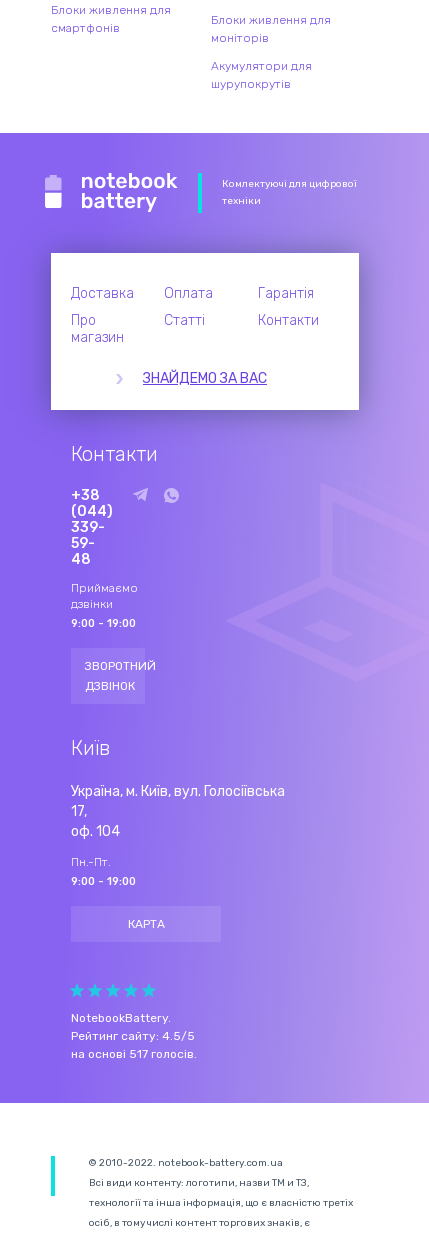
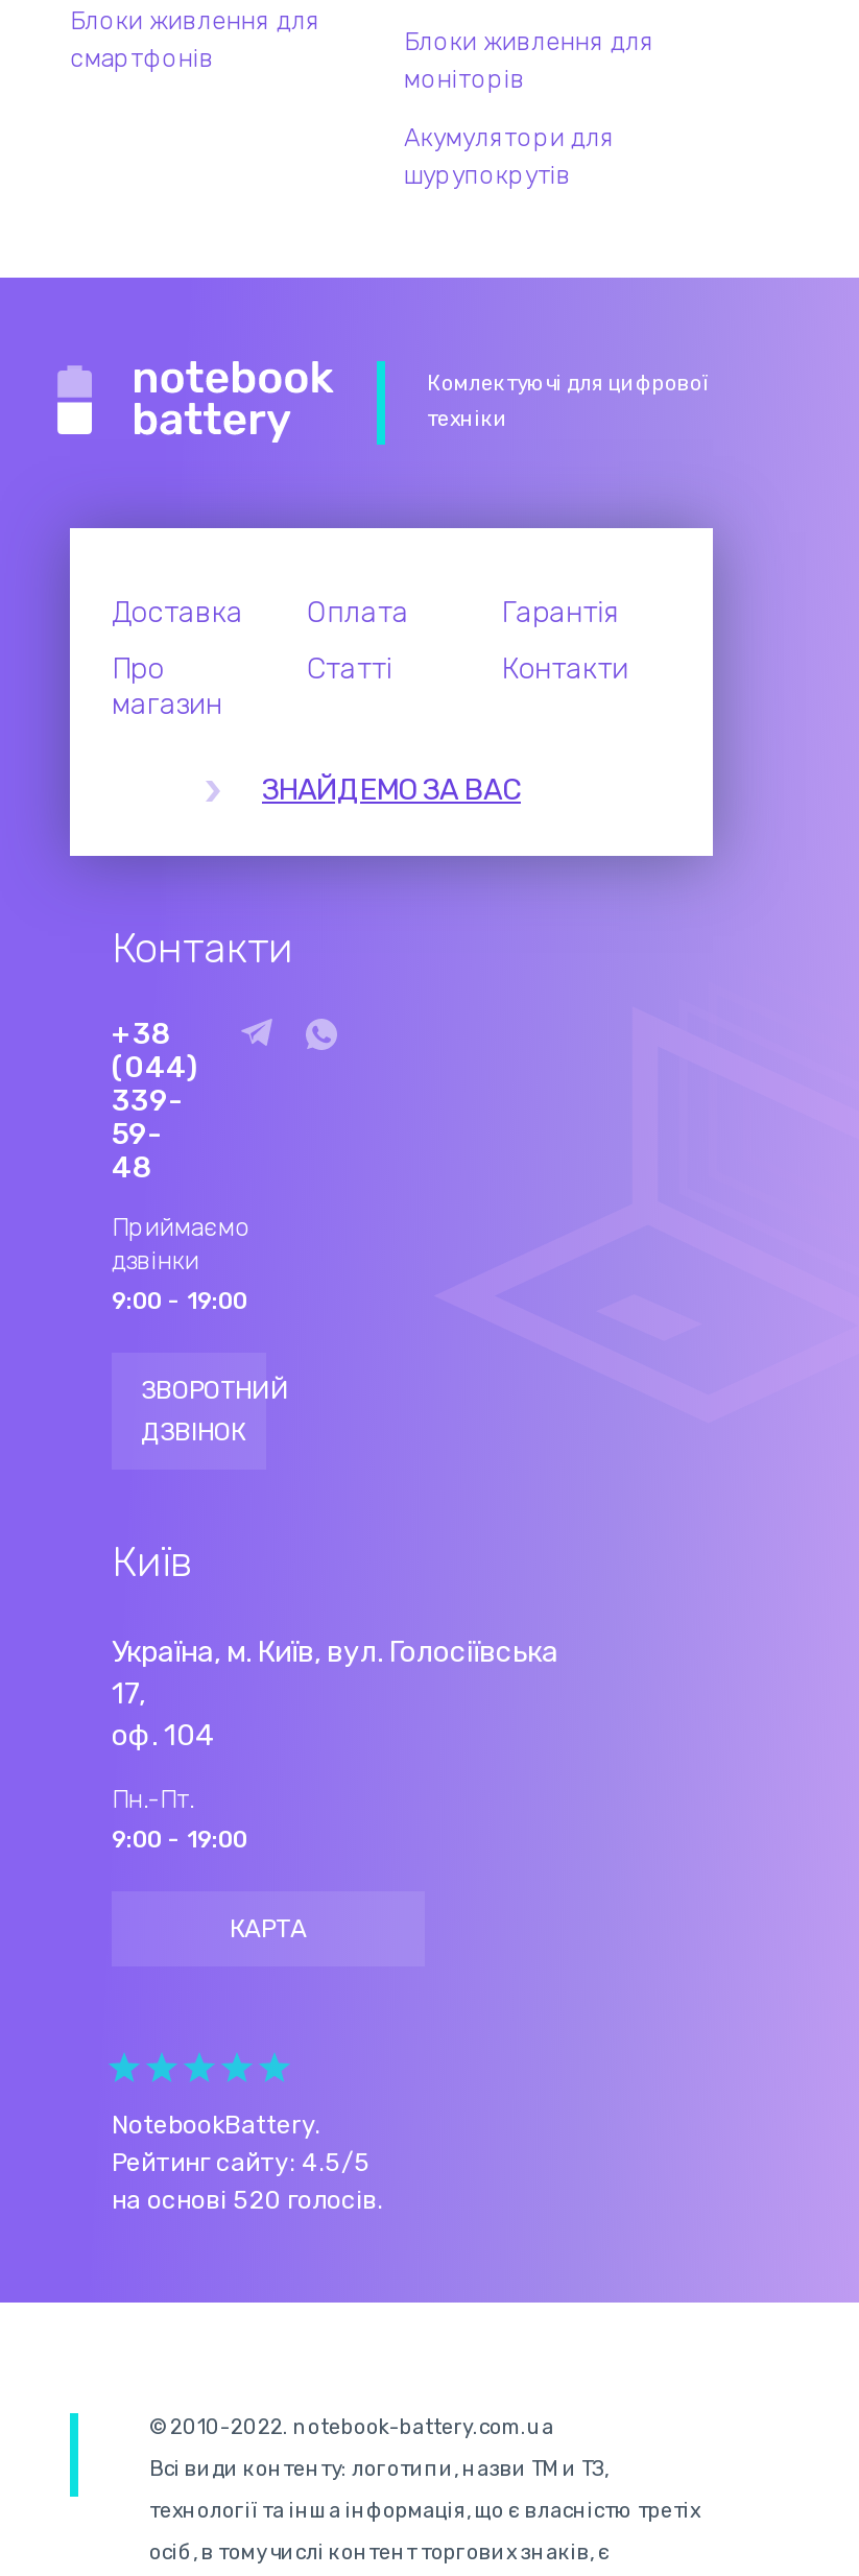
- на основі 517 голосів.
+ на основі 520 голосів.
